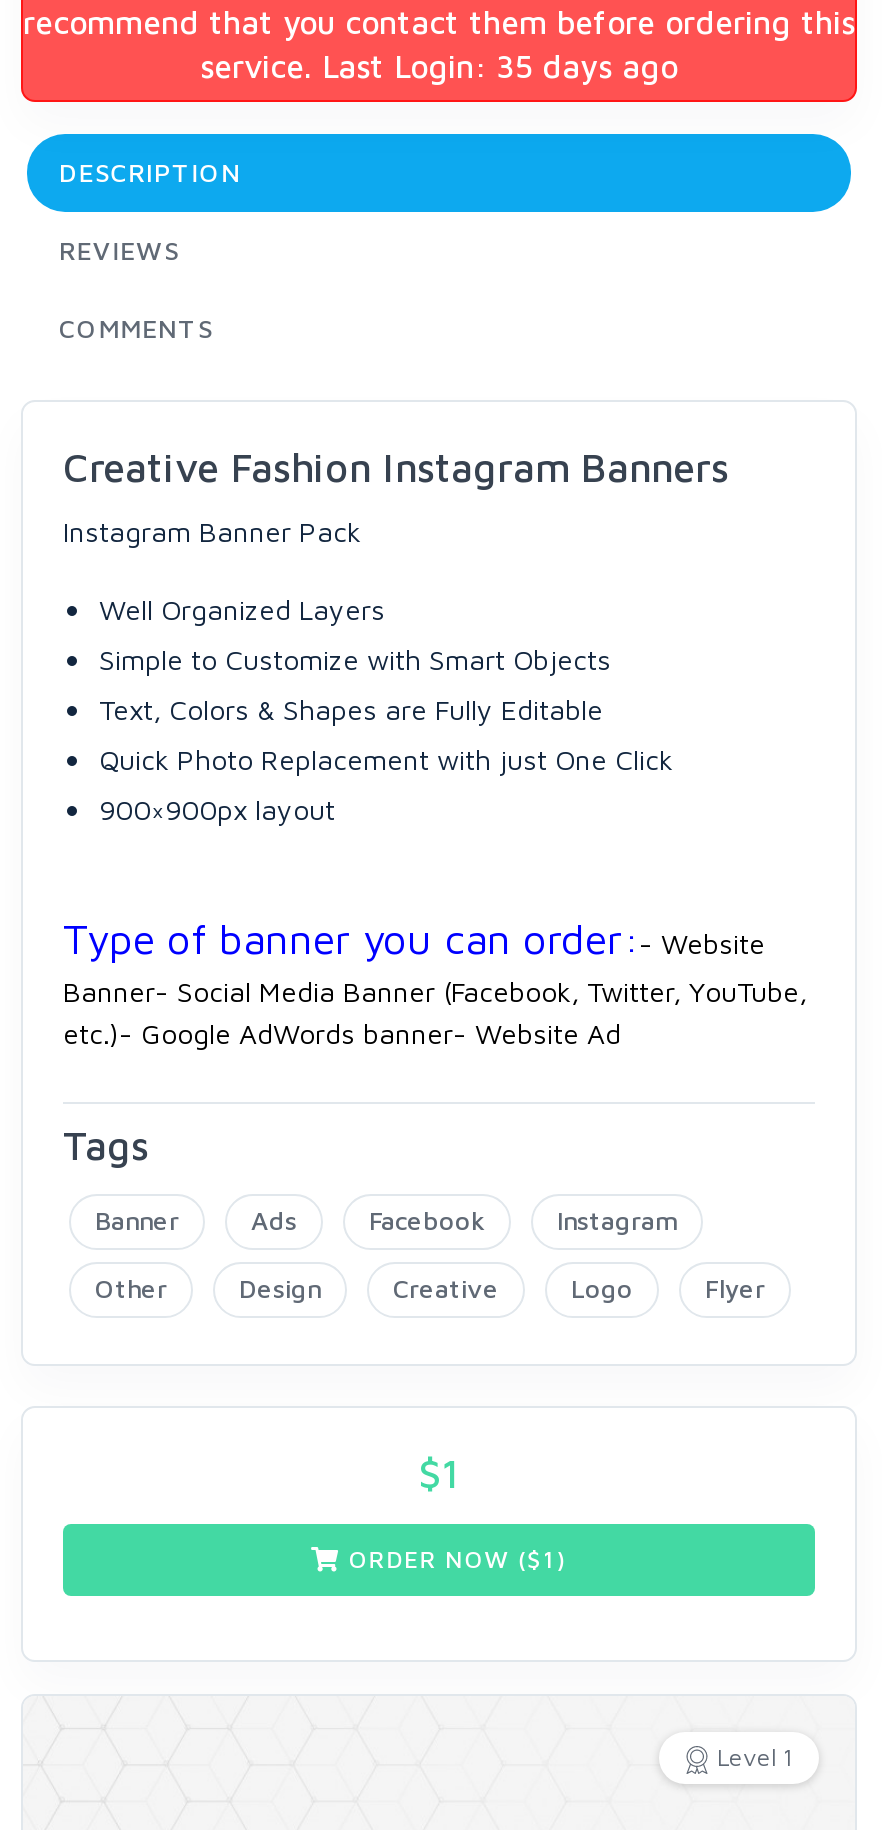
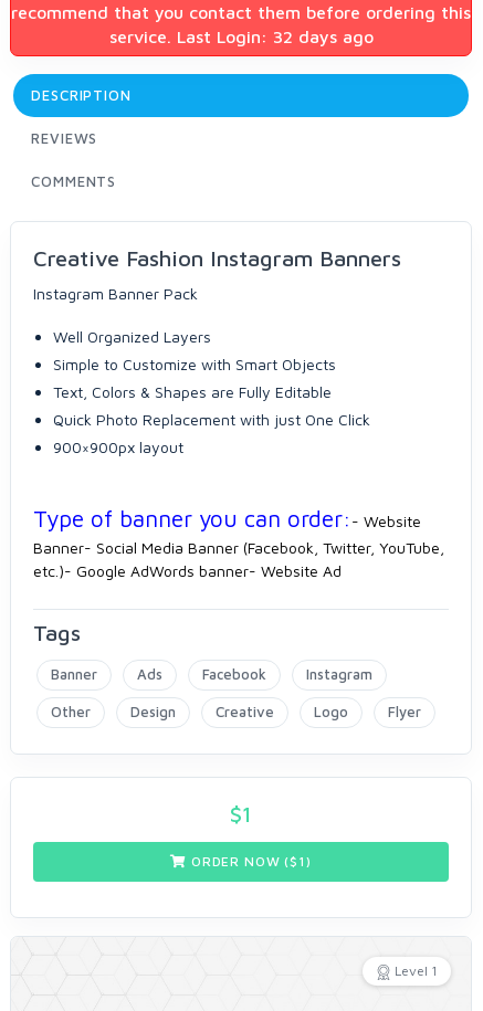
- service. Last Login: 35 days ago
+ service. Last Login: 32 days ago
